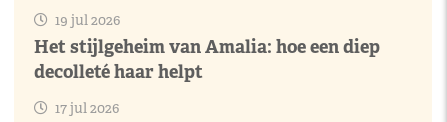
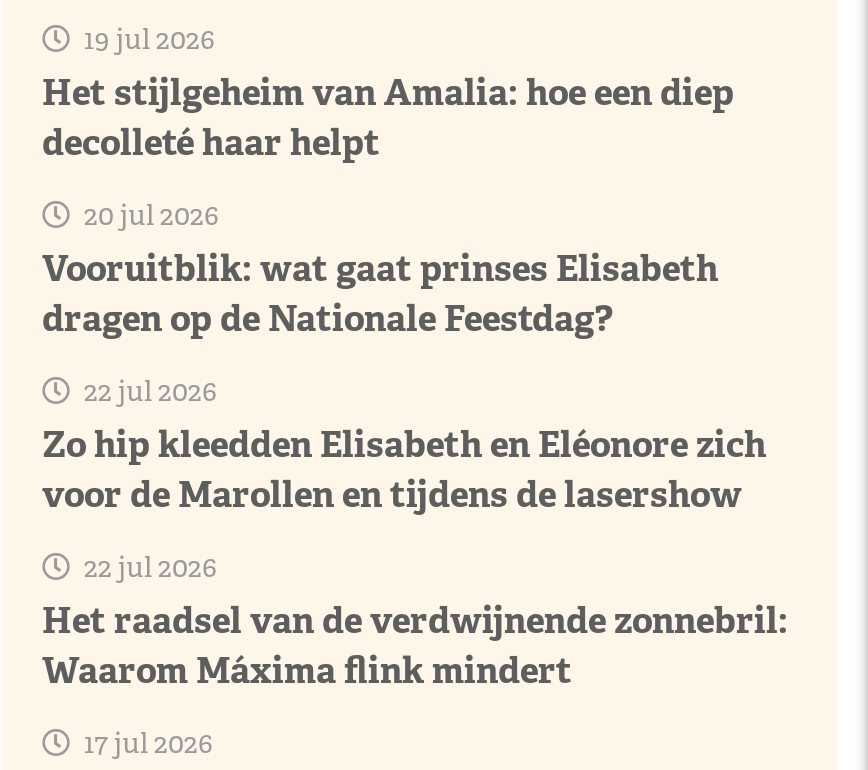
+ 20 jul 2026
+ Vooruitblik: wat gaat prinses Elisabeth
+ dragen op de Nationale Feestdag?
+ 22 jul 2026
+ Zo hip kleedden Elisabeth en Eléonore zich
+ voor de Marollen en tijdens de lasershow
+ 22 jul 2026
+ Het raadsel van de verdwijnende zonnebril:
+ Waarom Máxima flink mindert
